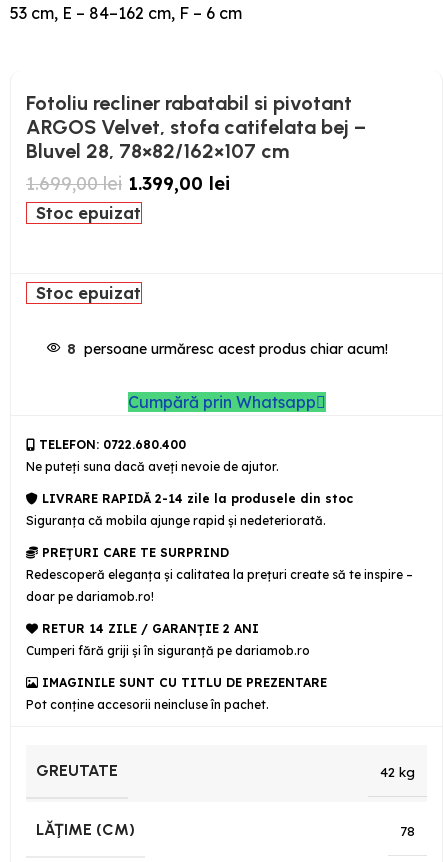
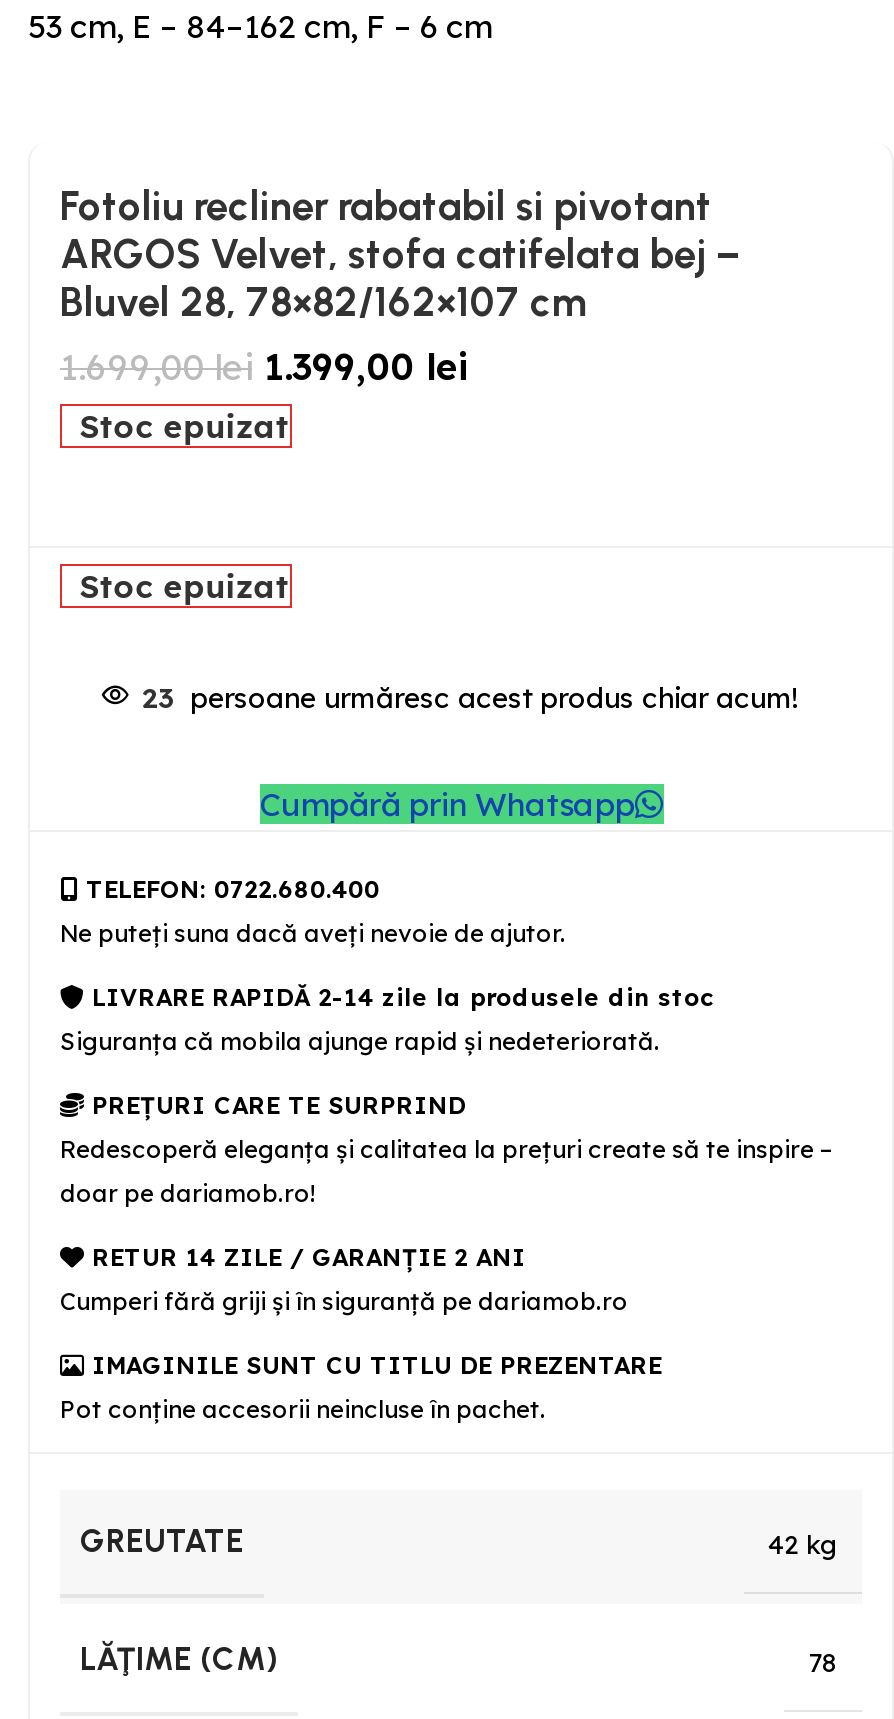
- 8 persoane urmăresc acest produs chiar acum!
+ 23 persoane urmăresc acest produs chiar acum!
